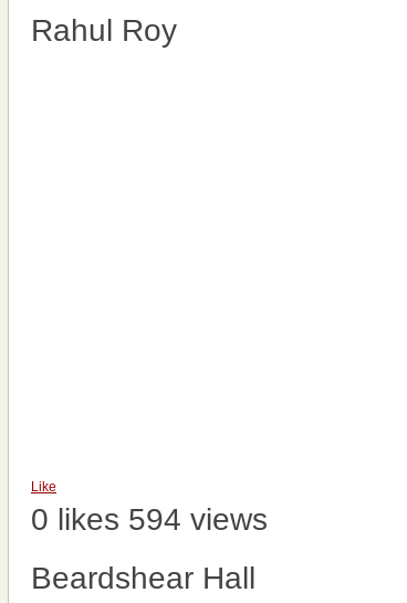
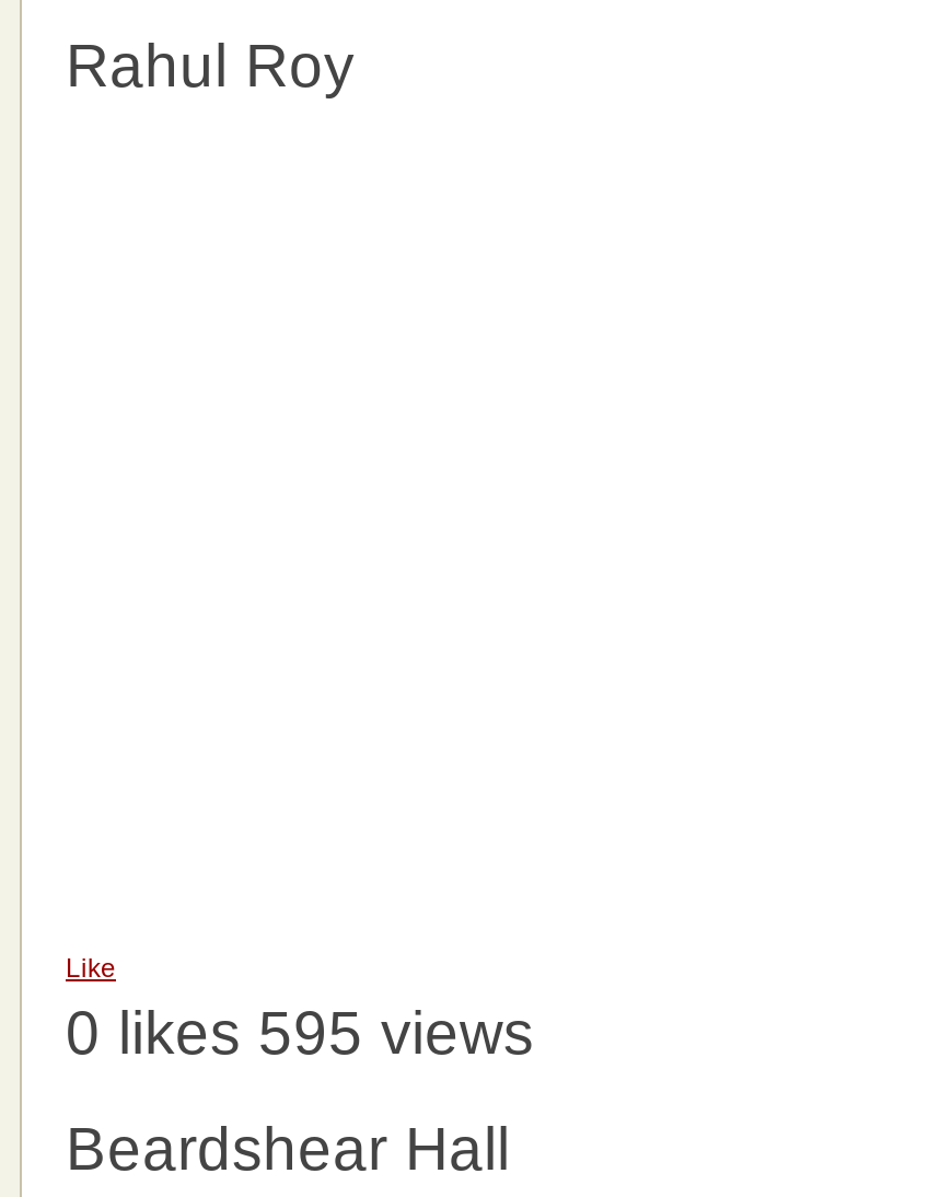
- 0 likes 594 views
+ 0 likes 595 views
